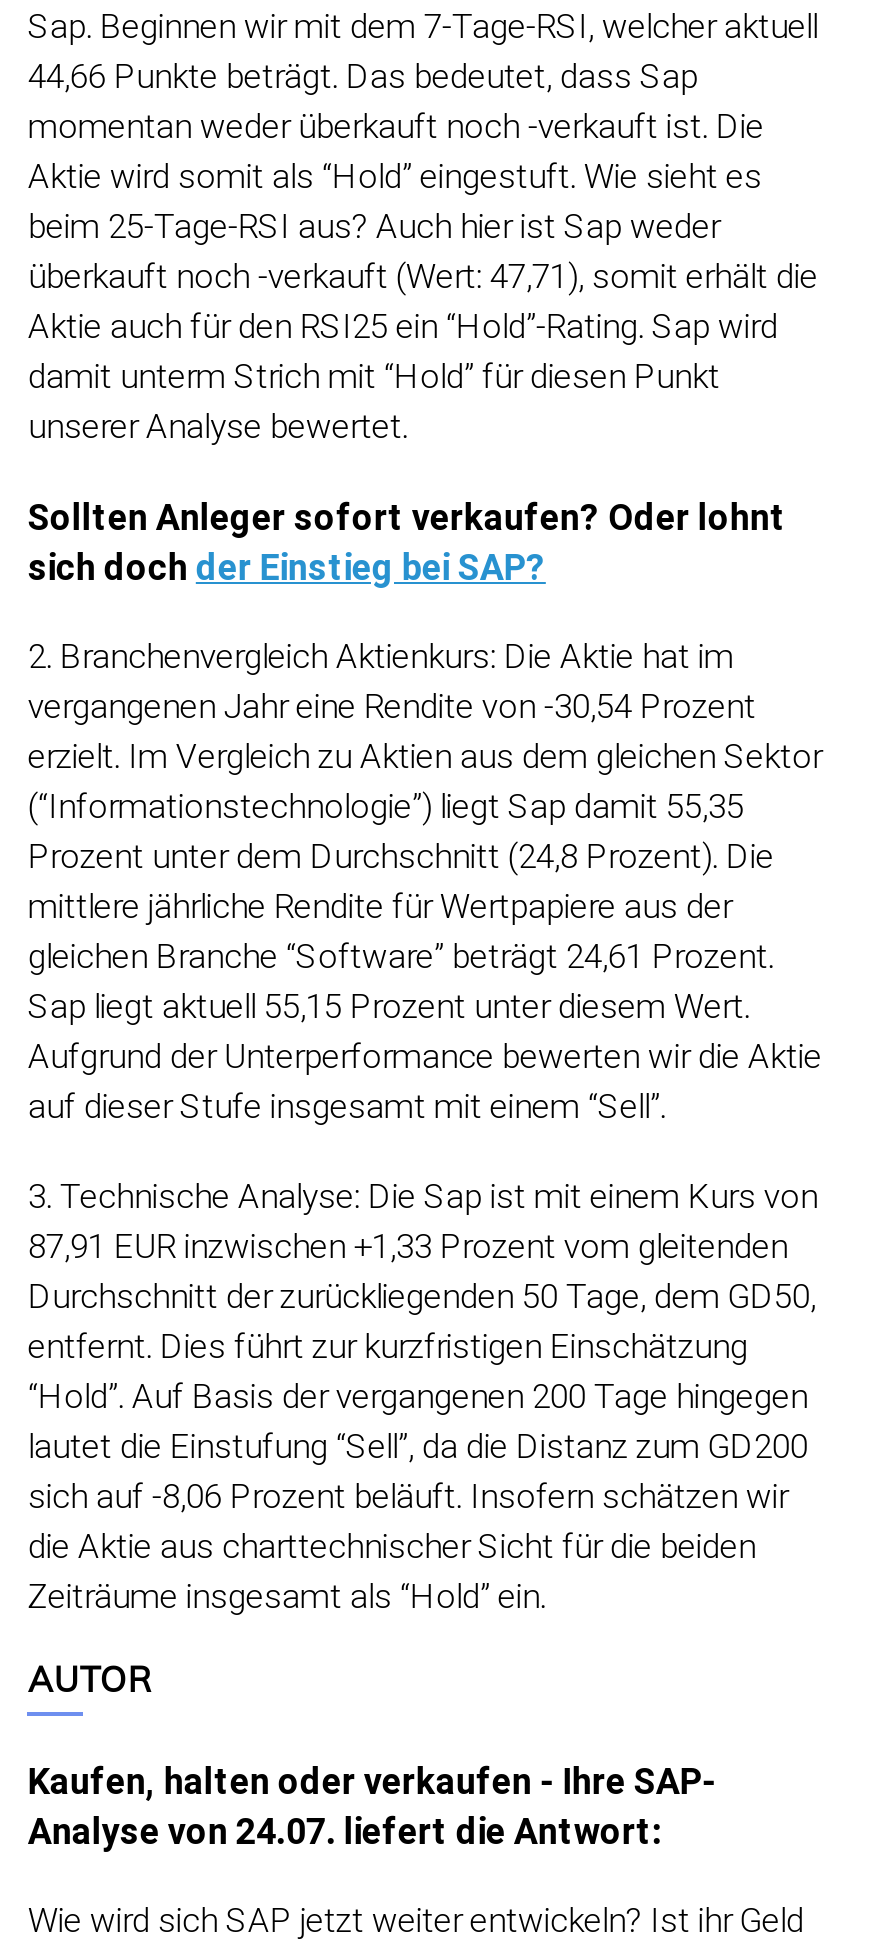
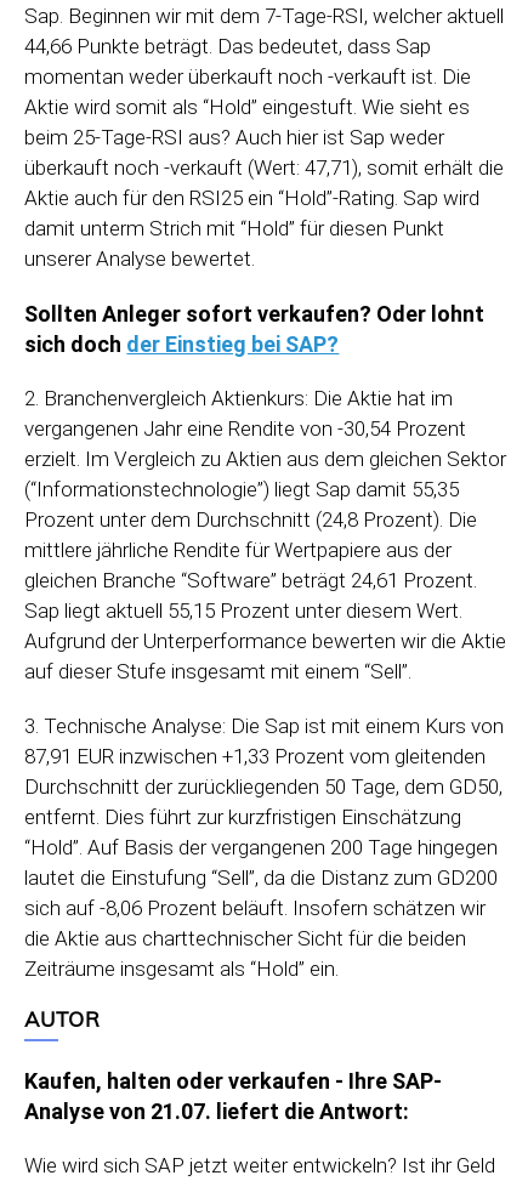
- Analyse von 24.07. liefert die Antwort:
+ Analyse von 21.07. liefert die Antwort:
